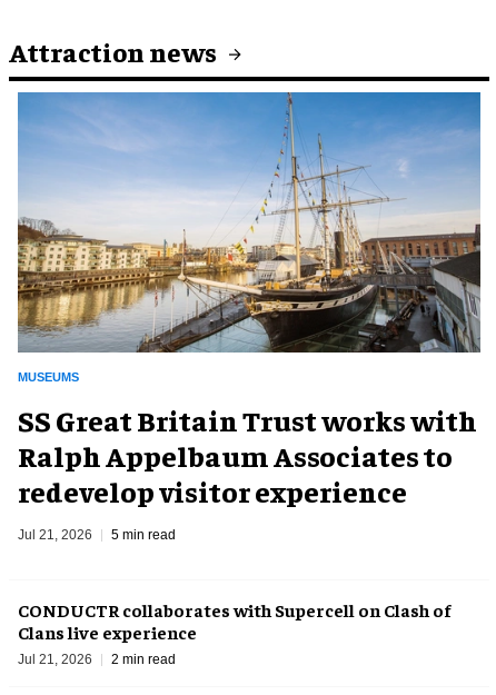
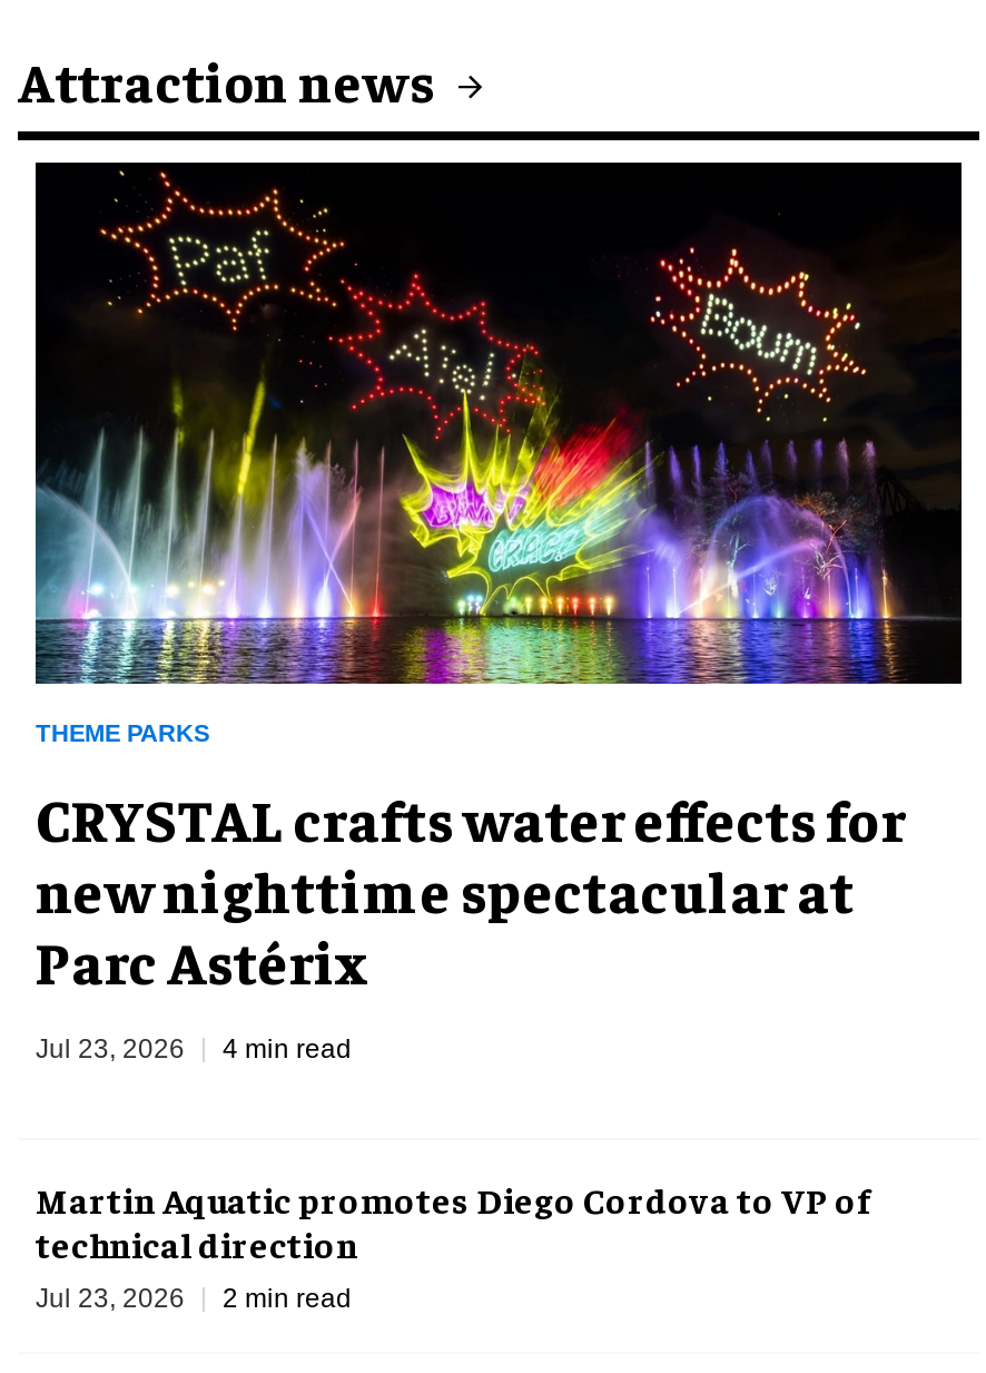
- [image]
- MUSEUMS
+ [image]
+ THEME PARKS

- SS Great Britain Trust works with
- Ralph Appelbaum Associates to
- redevelop visitor experience
+ CRYSTAL crafts water effects for
+ new nighttime spectacular at
+ Parc Astérix

- Jul 21, 2026
- 5 min read
+ Jul 23, 2026
+ 4 min read

- CONDUCTR collaborates with Supercell on Clash of
- Clans live experience
- Jul 21, 2026
+ Martin Aquatic promotes Diego Cordova to VP of
+ technical direction
+ Jul 23, 2026
